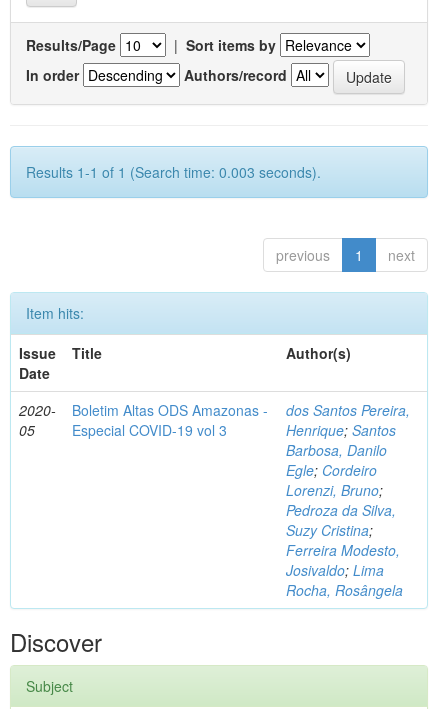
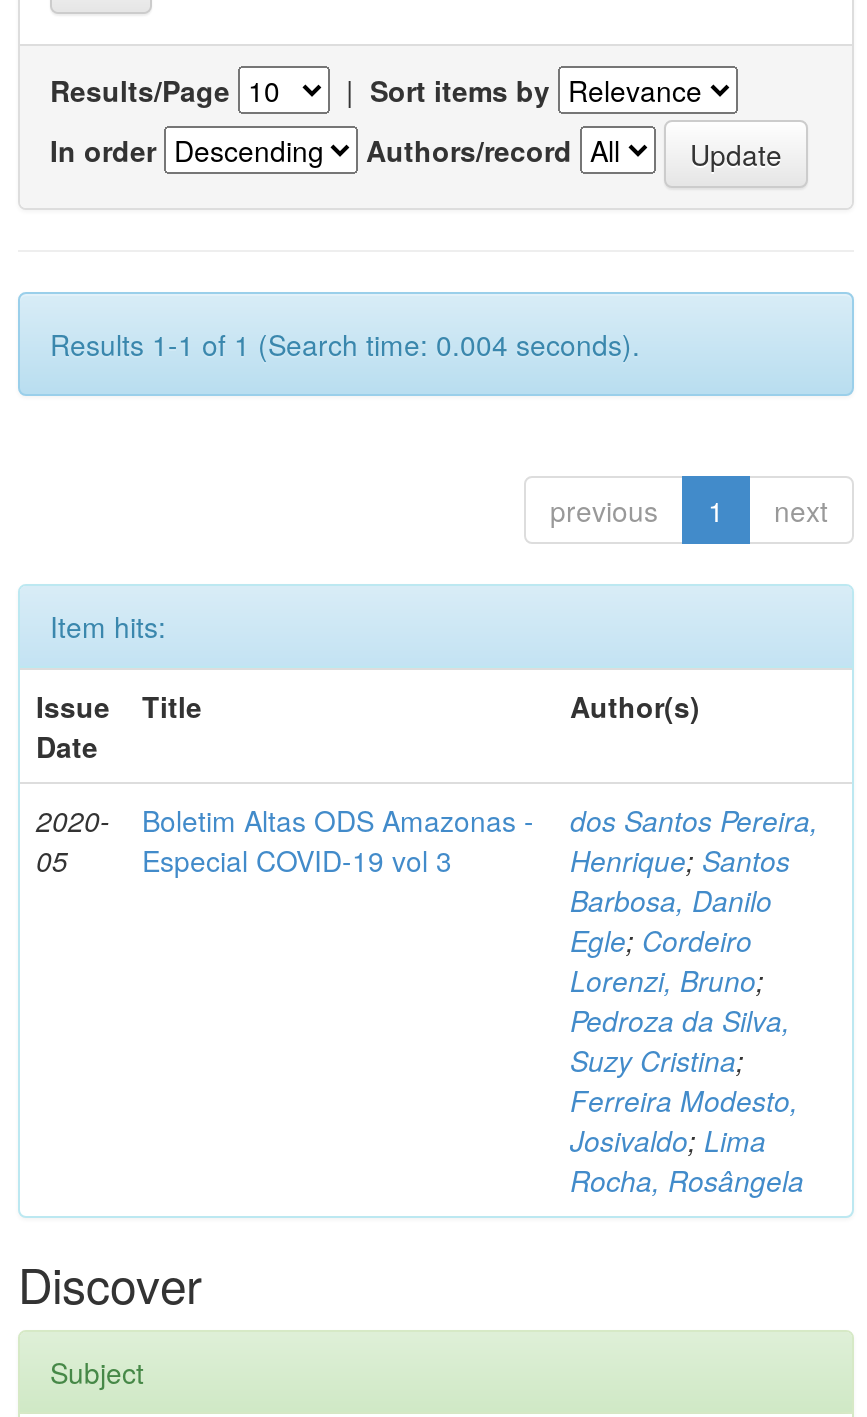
- Results 1-1 of 1 (Search time: 0.003 seconds).
+ Results 1-1 of 1 (Search time: 0.004 seconds).
